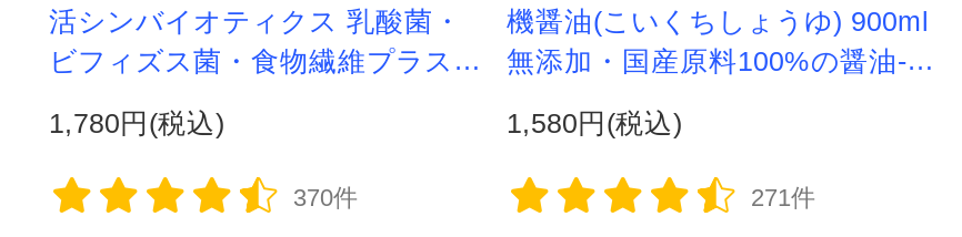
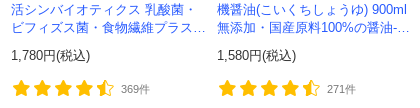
- 370件
+ 369件
